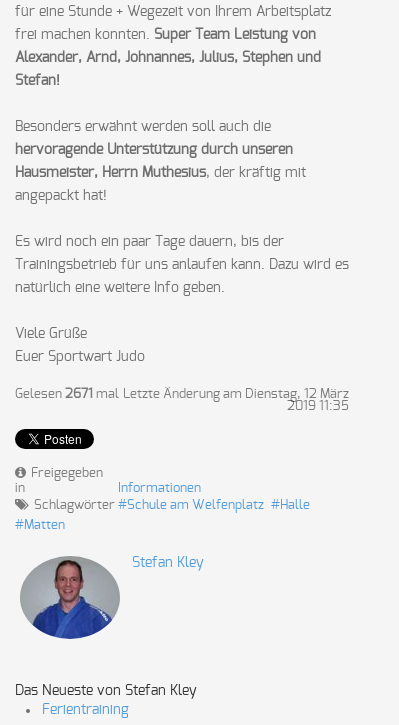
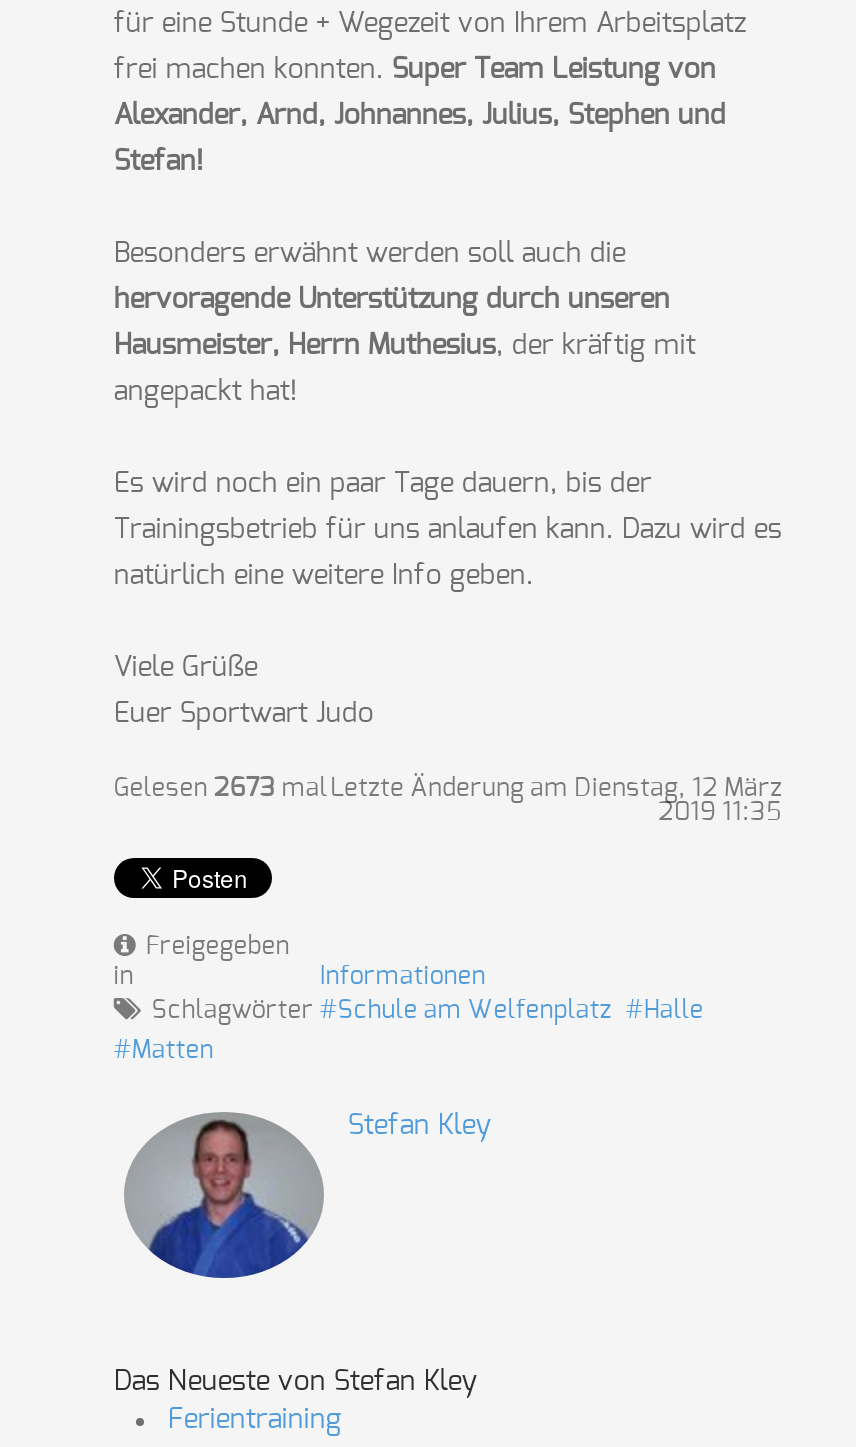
- Gelesen 2671 mal Letzte Änderung am Dienstag, 12 März
+ Gelesen 2673 mal Letzte Änderung am Dienstag, 12 März
